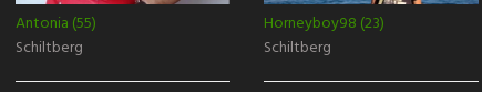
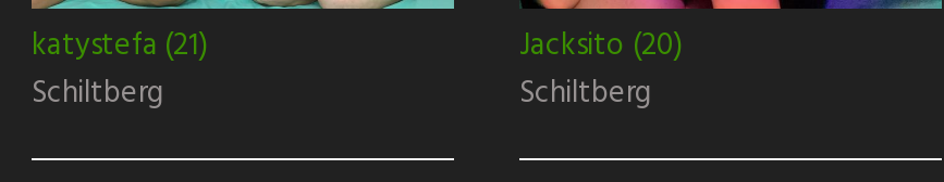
- Antonia (55)
+ katystefa (21)

- Horneyboy98 (23)
+ Jacksito (20)
